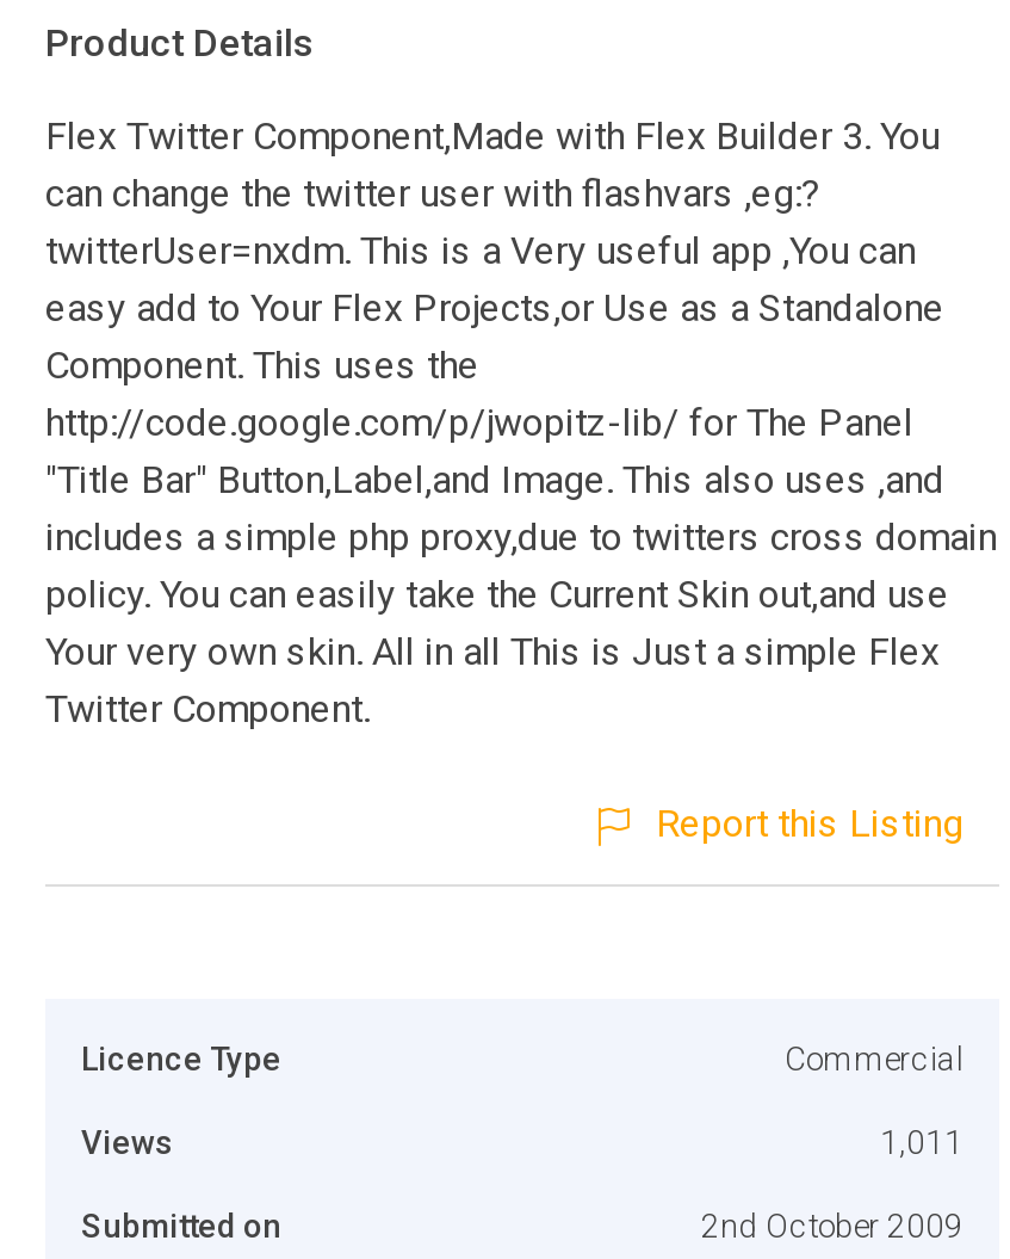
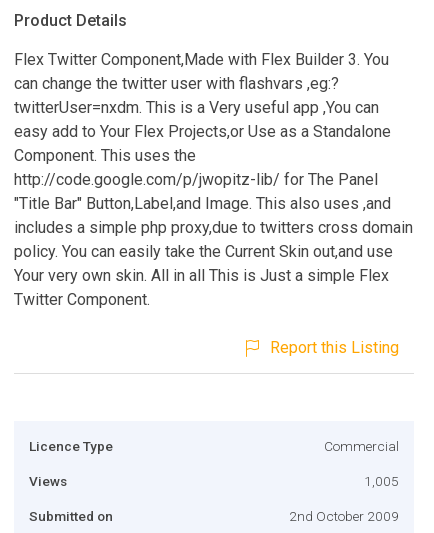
- 1,011
+ 1,005
